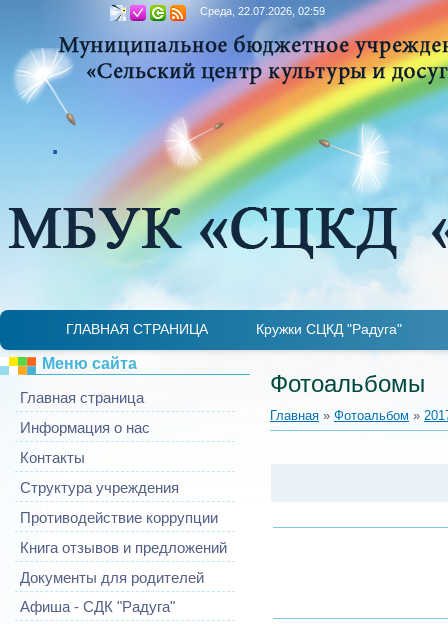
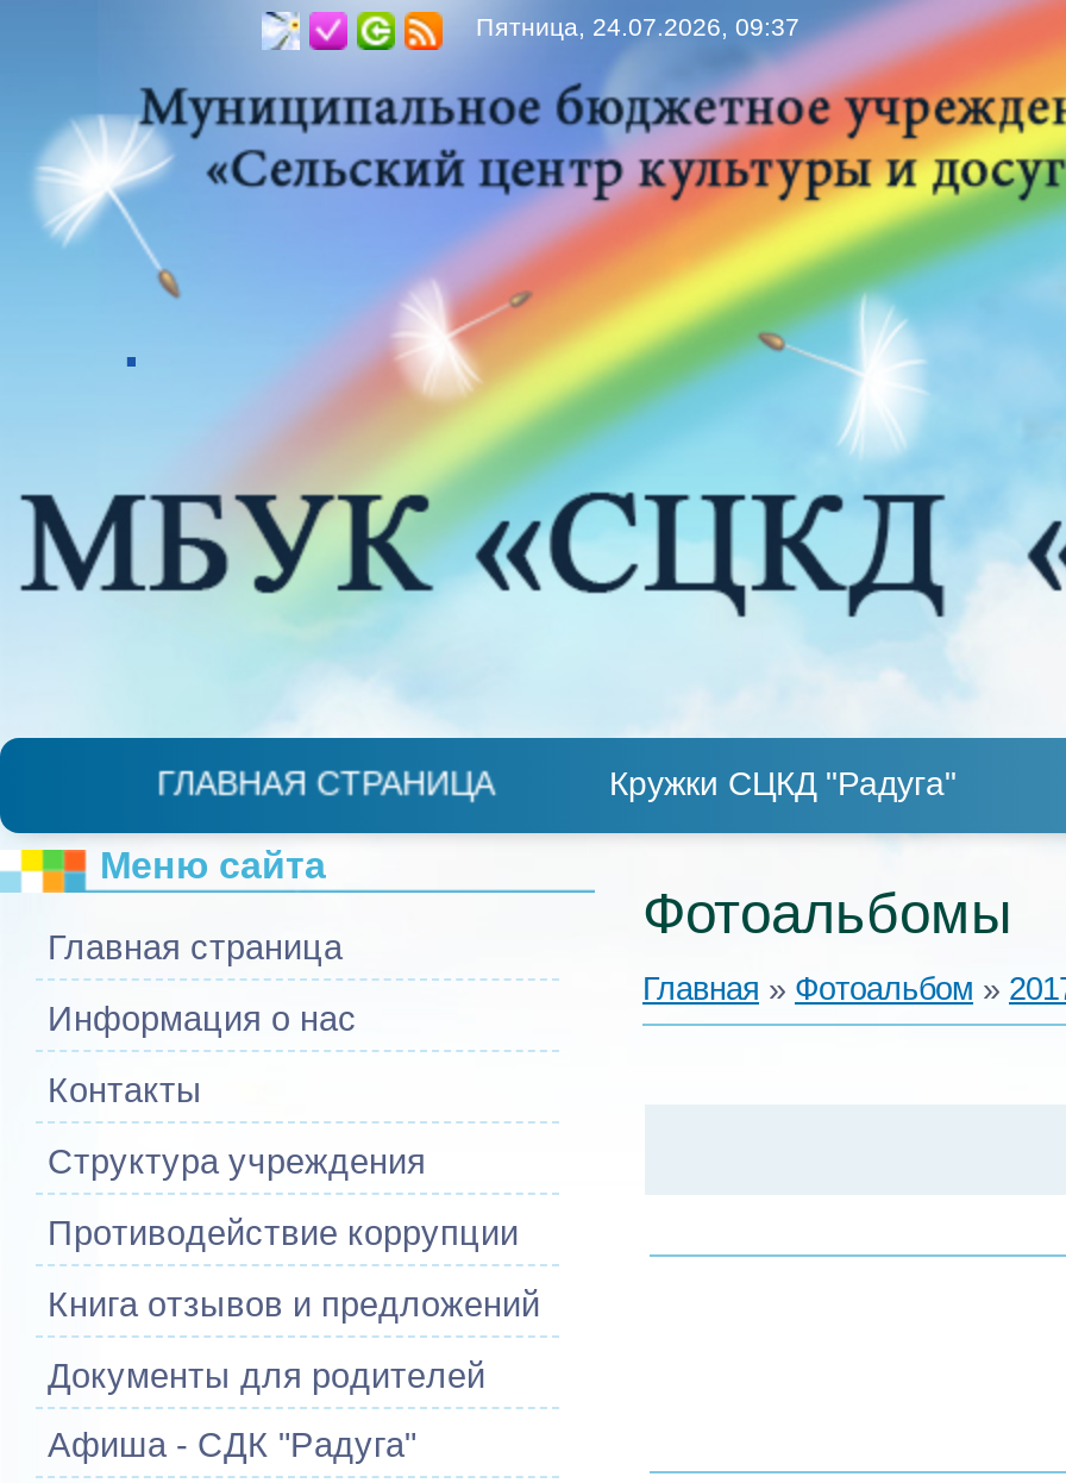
- Среда, 22.07.2026, 02:59
+ Пятница, 24.07.2026, 09:37
